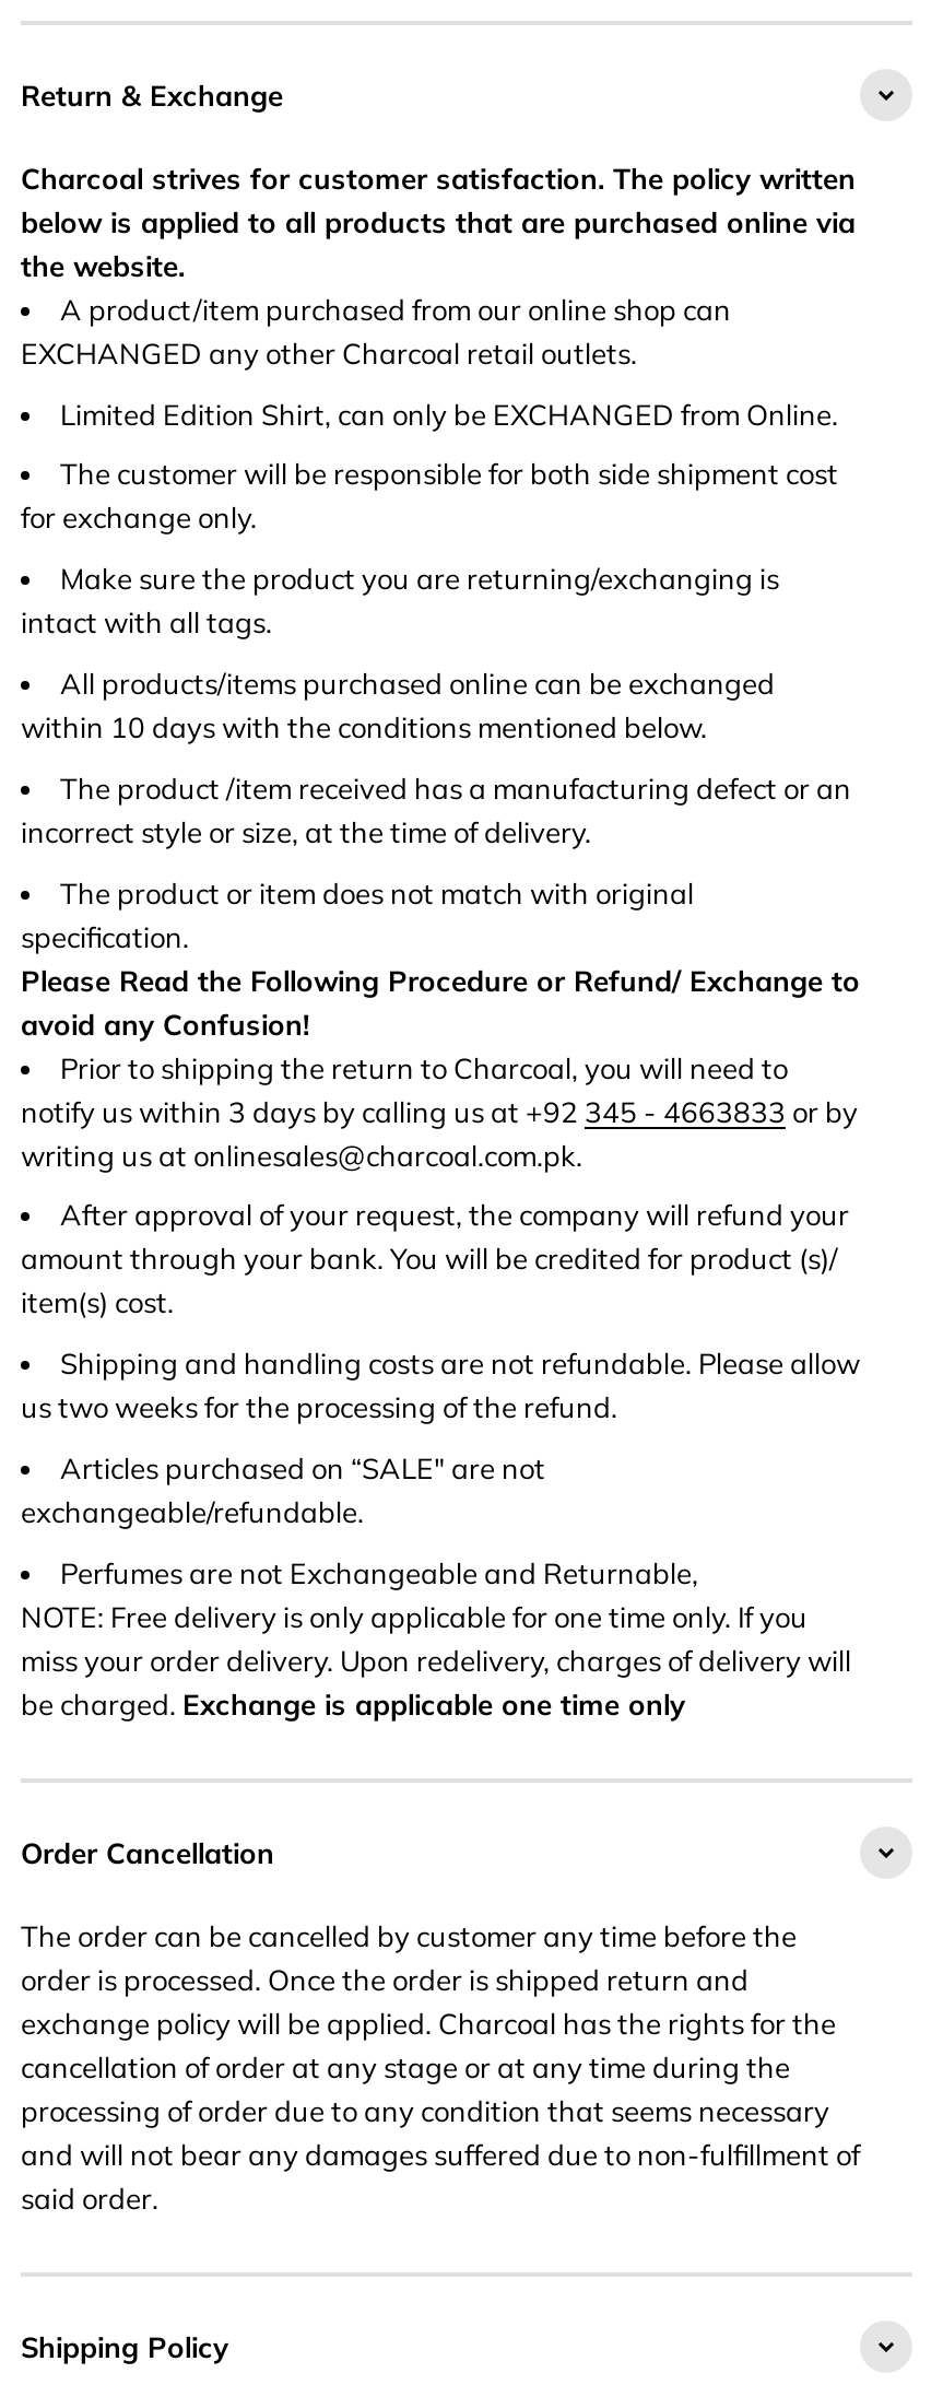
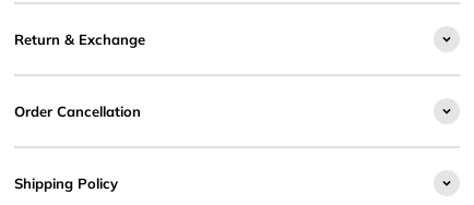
- Charcoal strives for customer satisfaction. The policy written
- below is applied to all products that are purchased online via
- the website.
- A product/item purchased from our online shop can
- EXCHANGED any other Charcoal retail outlets.
- Limited Edition Shirt, can only be EXCHANGED from Online.
- The customer will be responsible for both side shipment cost
- for exchange only.
- Make sure the product you are returning/exchanging is
- intact with all tags.
- All products/items purchased online can be exchanged
- within 10 days with the conditions mentioned below.
- The product /item received has a manufacturing defect or an
- incorrect style or size, at the time of delivery.
- The product or item does not match with original
- specification.
- Please Read the Following Procedure or Refund/ Exchange to
- avoid any Confusion!
- Prior to shipping the return to Charcoal, you will need to
- notify us within 3 days by calling us at +92 345 - 4663833 or by
- writing us at onlinesales@charcoal.com.pk.
- After approval of your request, the company will refund your
- amount through your bank. You will be credited for product (s)/
- item(s) cost.
- Shipping and handling costs are not refundable. Please allow
- us two weeks for the processing of the refund.
- Articles purchased on “SALE" are not
- exchangeable/refundable.
- Perfumes are not Exchangeable and Returnable,
- NOTE: Free delivery is only applicable for one time only. If you
- miss your order delivery. Upon redelivery, charges of delivery will
- be charged. Exchange is applicable one time only

- The order can be cancelled by customer any time before the
- order is processed. Once the order is shipped return and
- exchange policy will be applied. Charcoal has the rights for the
- cancellation of order at any stage or at any time during the
- processing of order due to any condition that seems necessary
- and will not bear any damages suffered due to non-fulfillment of
- said order.
